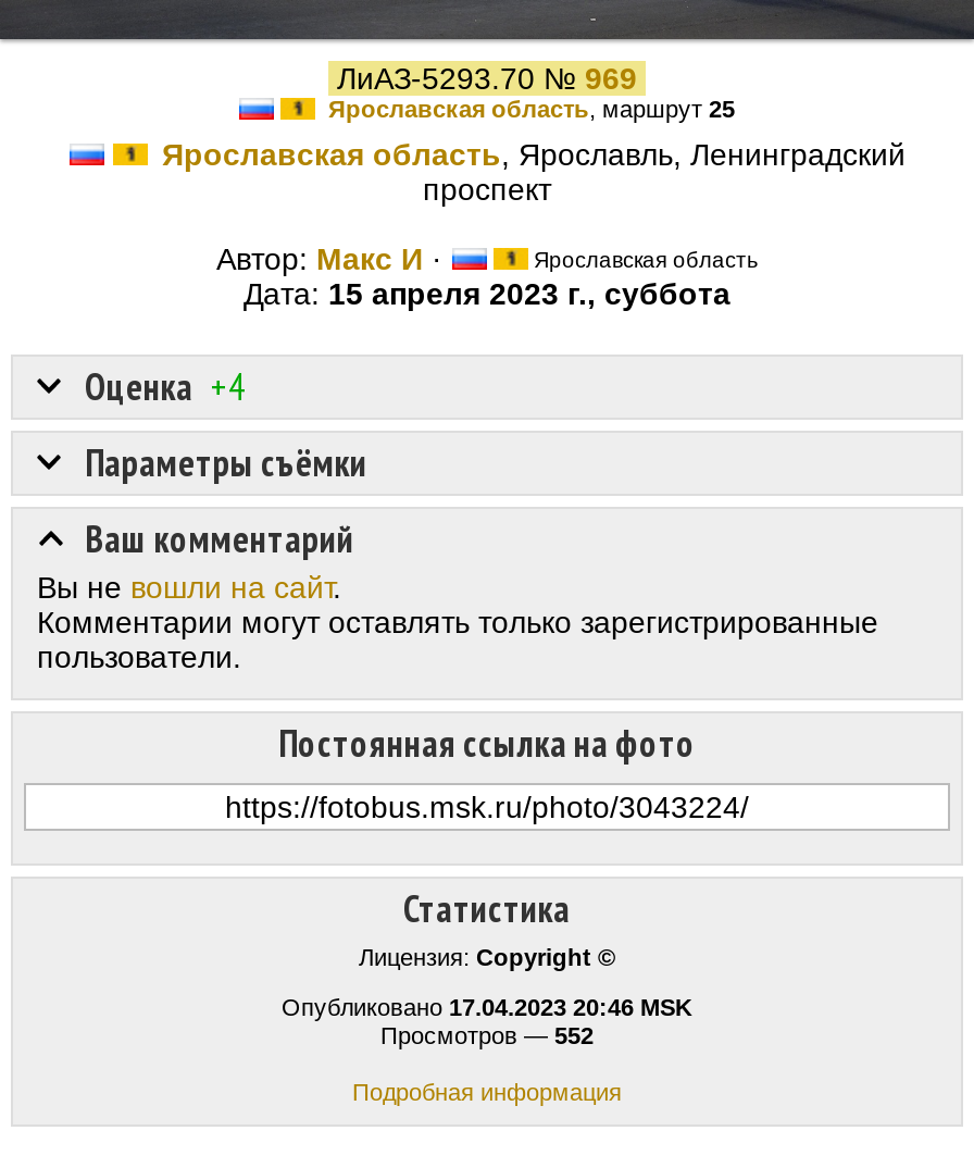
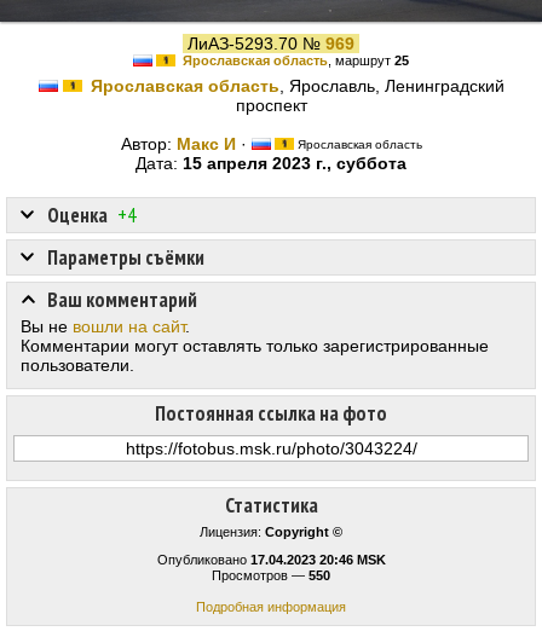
- Просмотров — 552
+ Просмотров — 550
